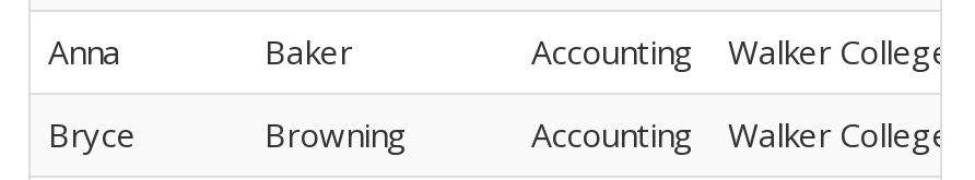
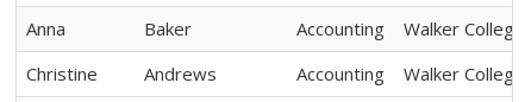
- Bryce
- Browning
+ Christine
+ Andrews
